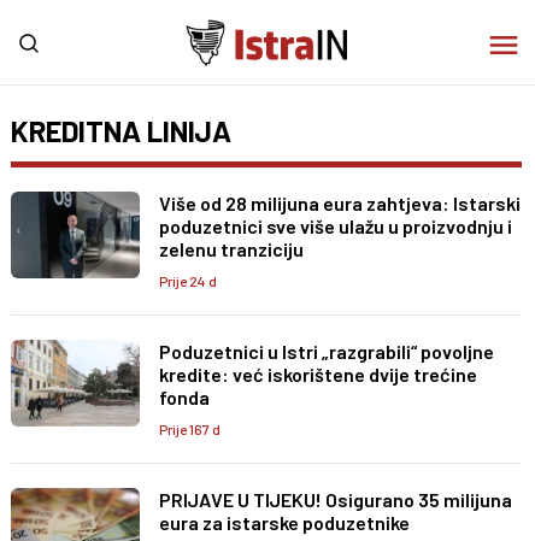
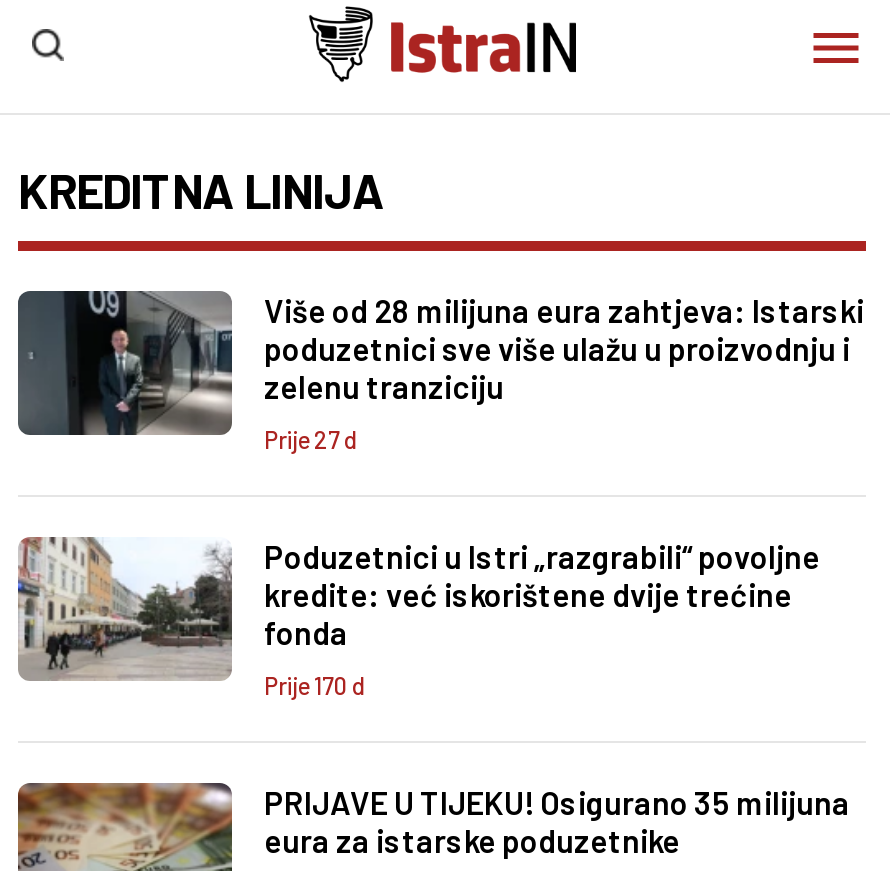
- Prije 24 d
+ Prije 27 d

- Prije 167 d
+ Prije 170 d
